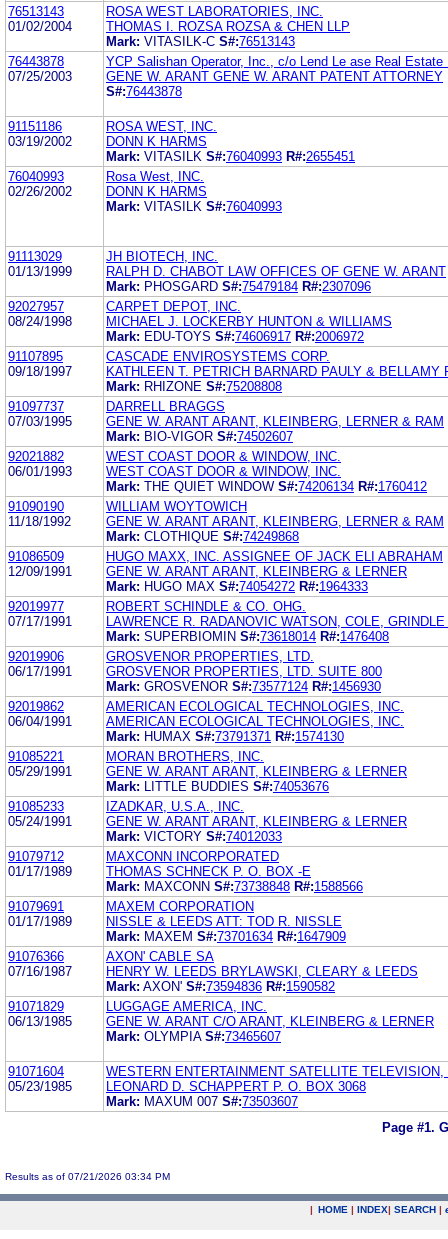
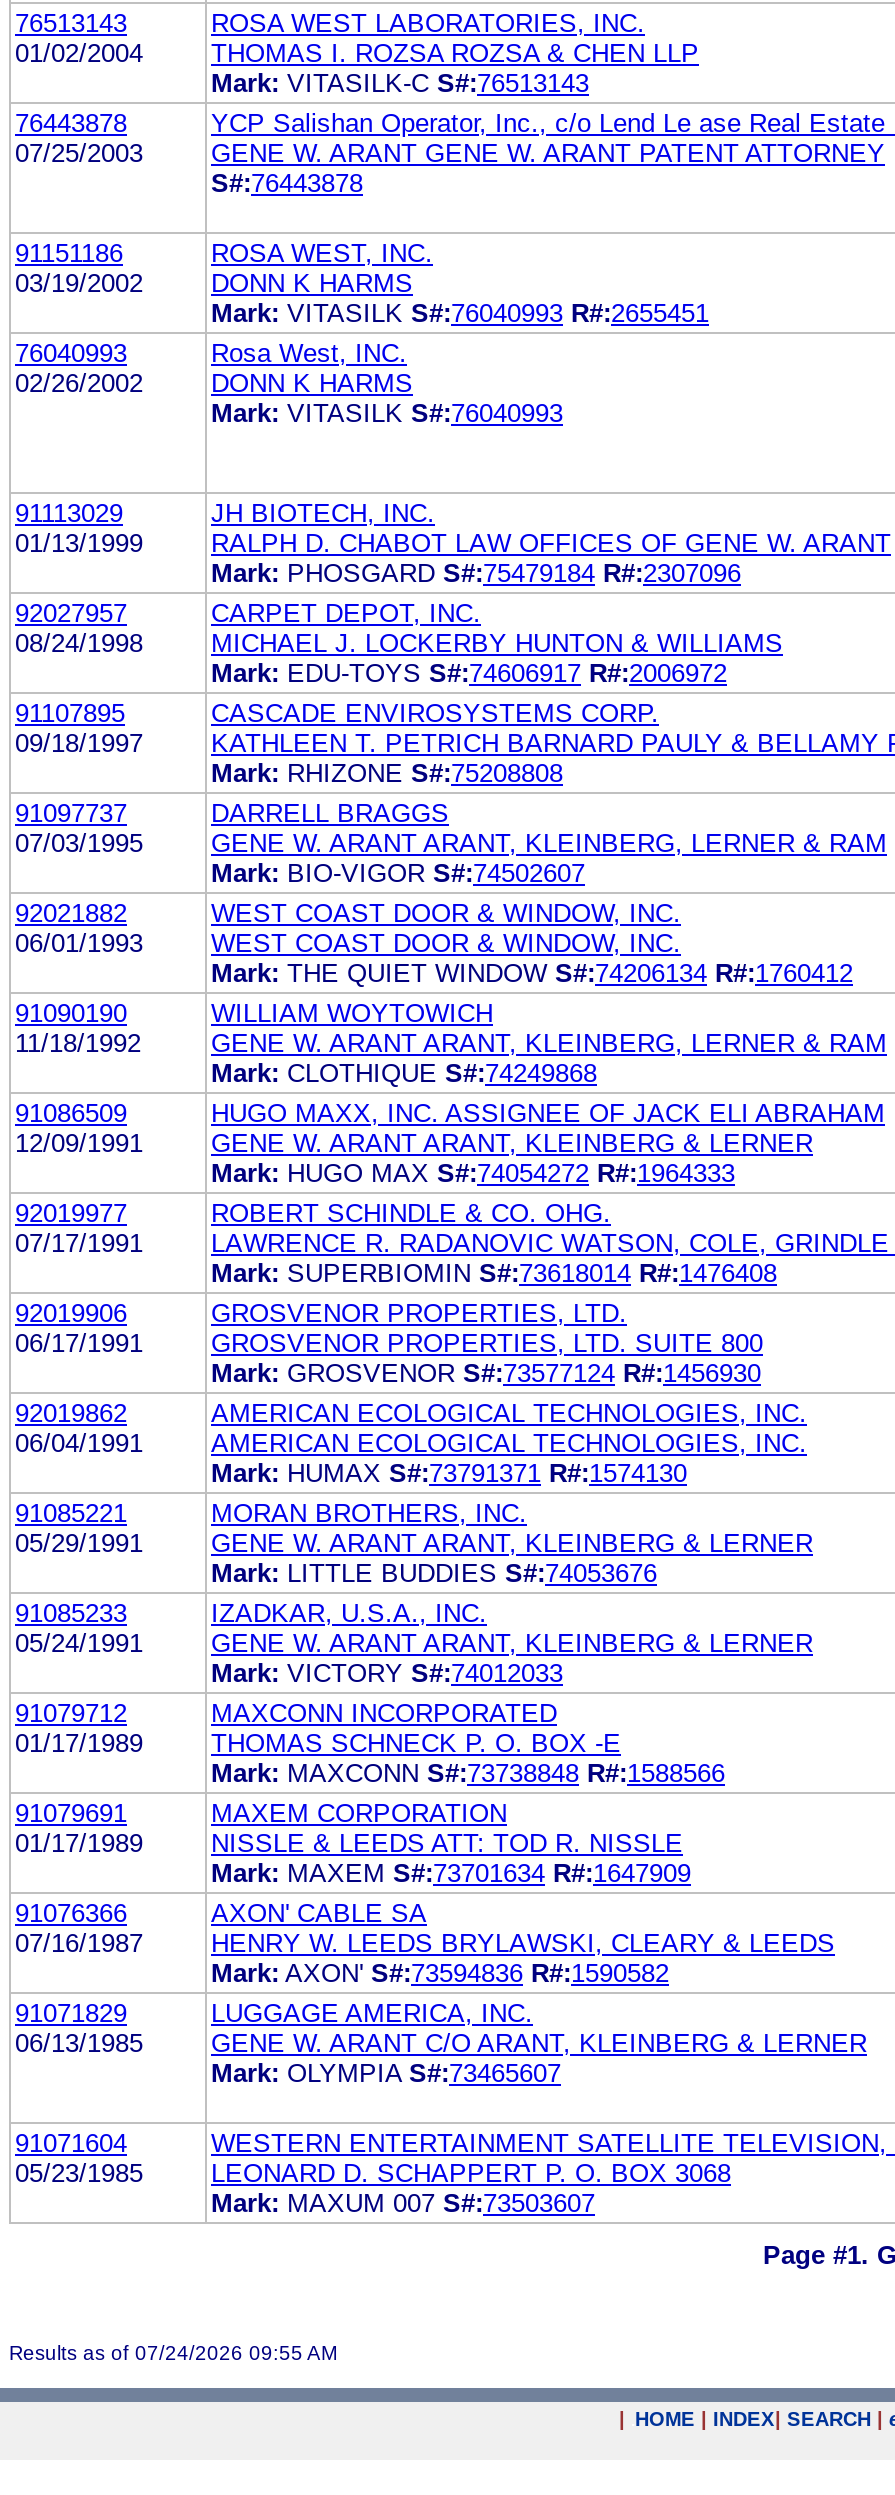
- Results as of 07/21/2026 03:34 PM
+ Results as of 07/24/2026 09:55 AM
